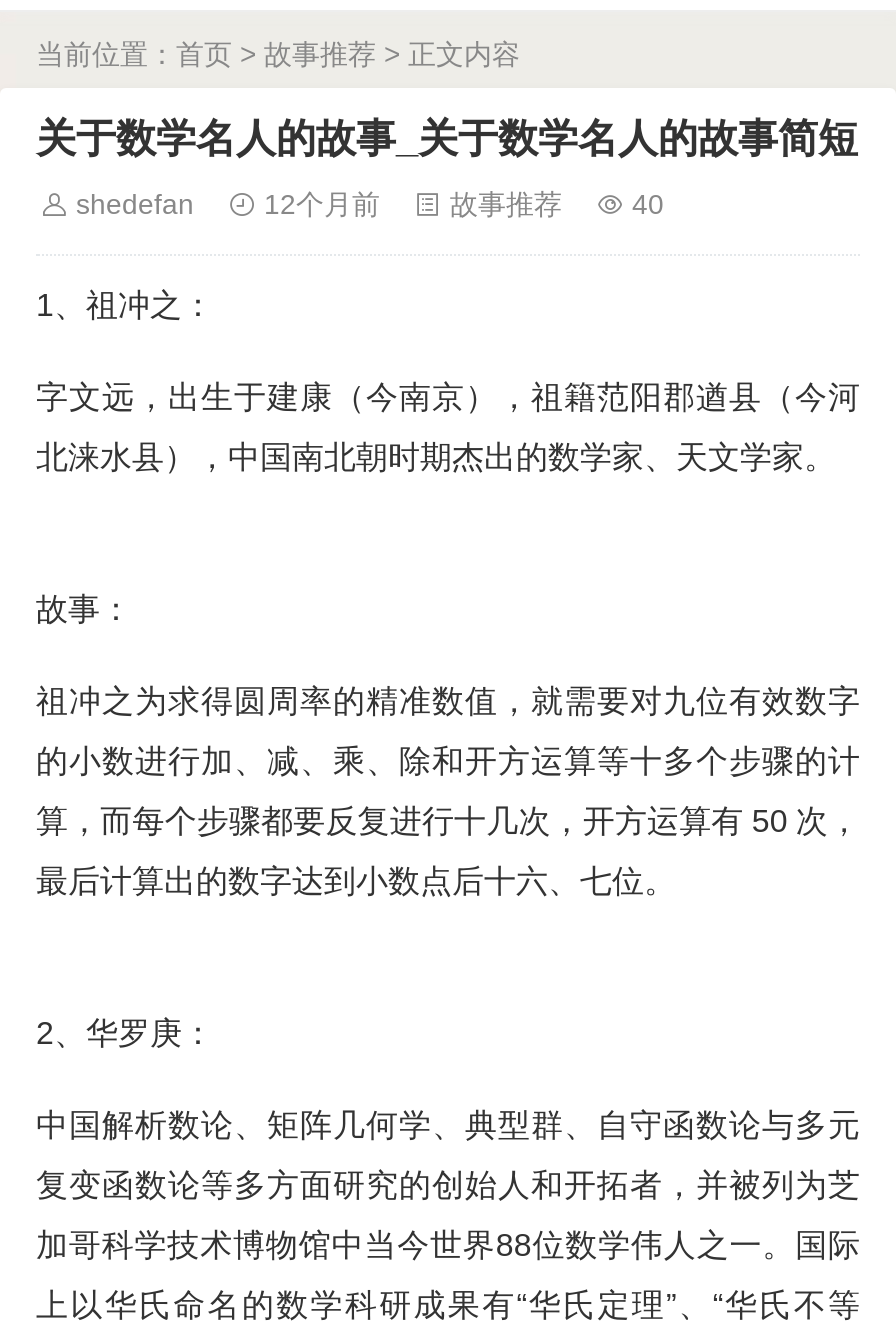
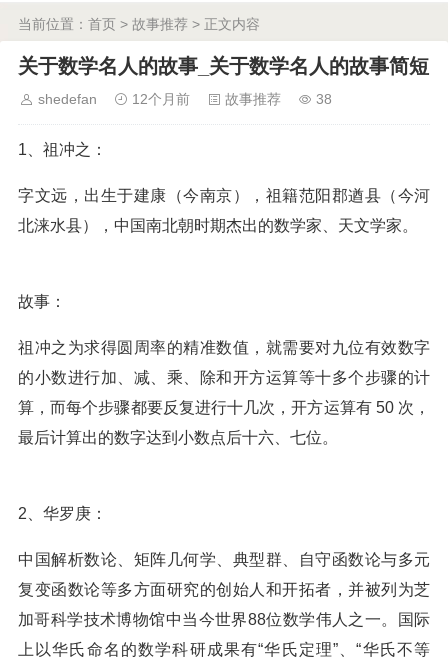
- 40
+ 38
